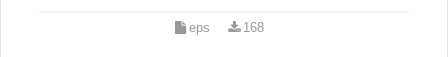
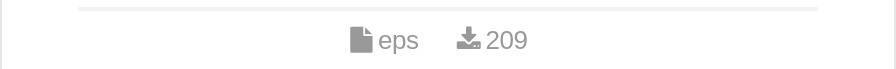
- 168
+ 209
